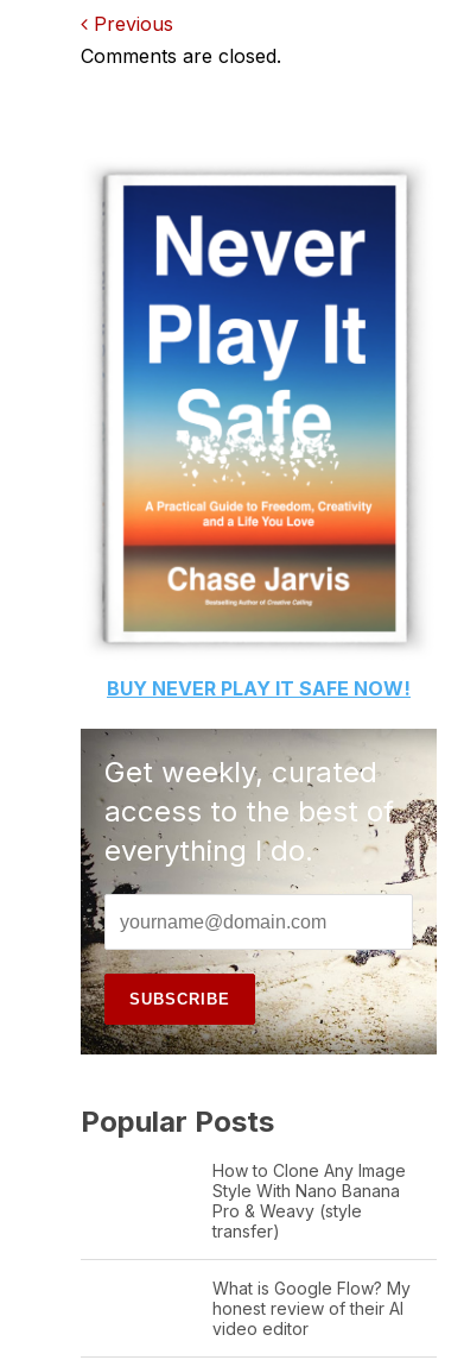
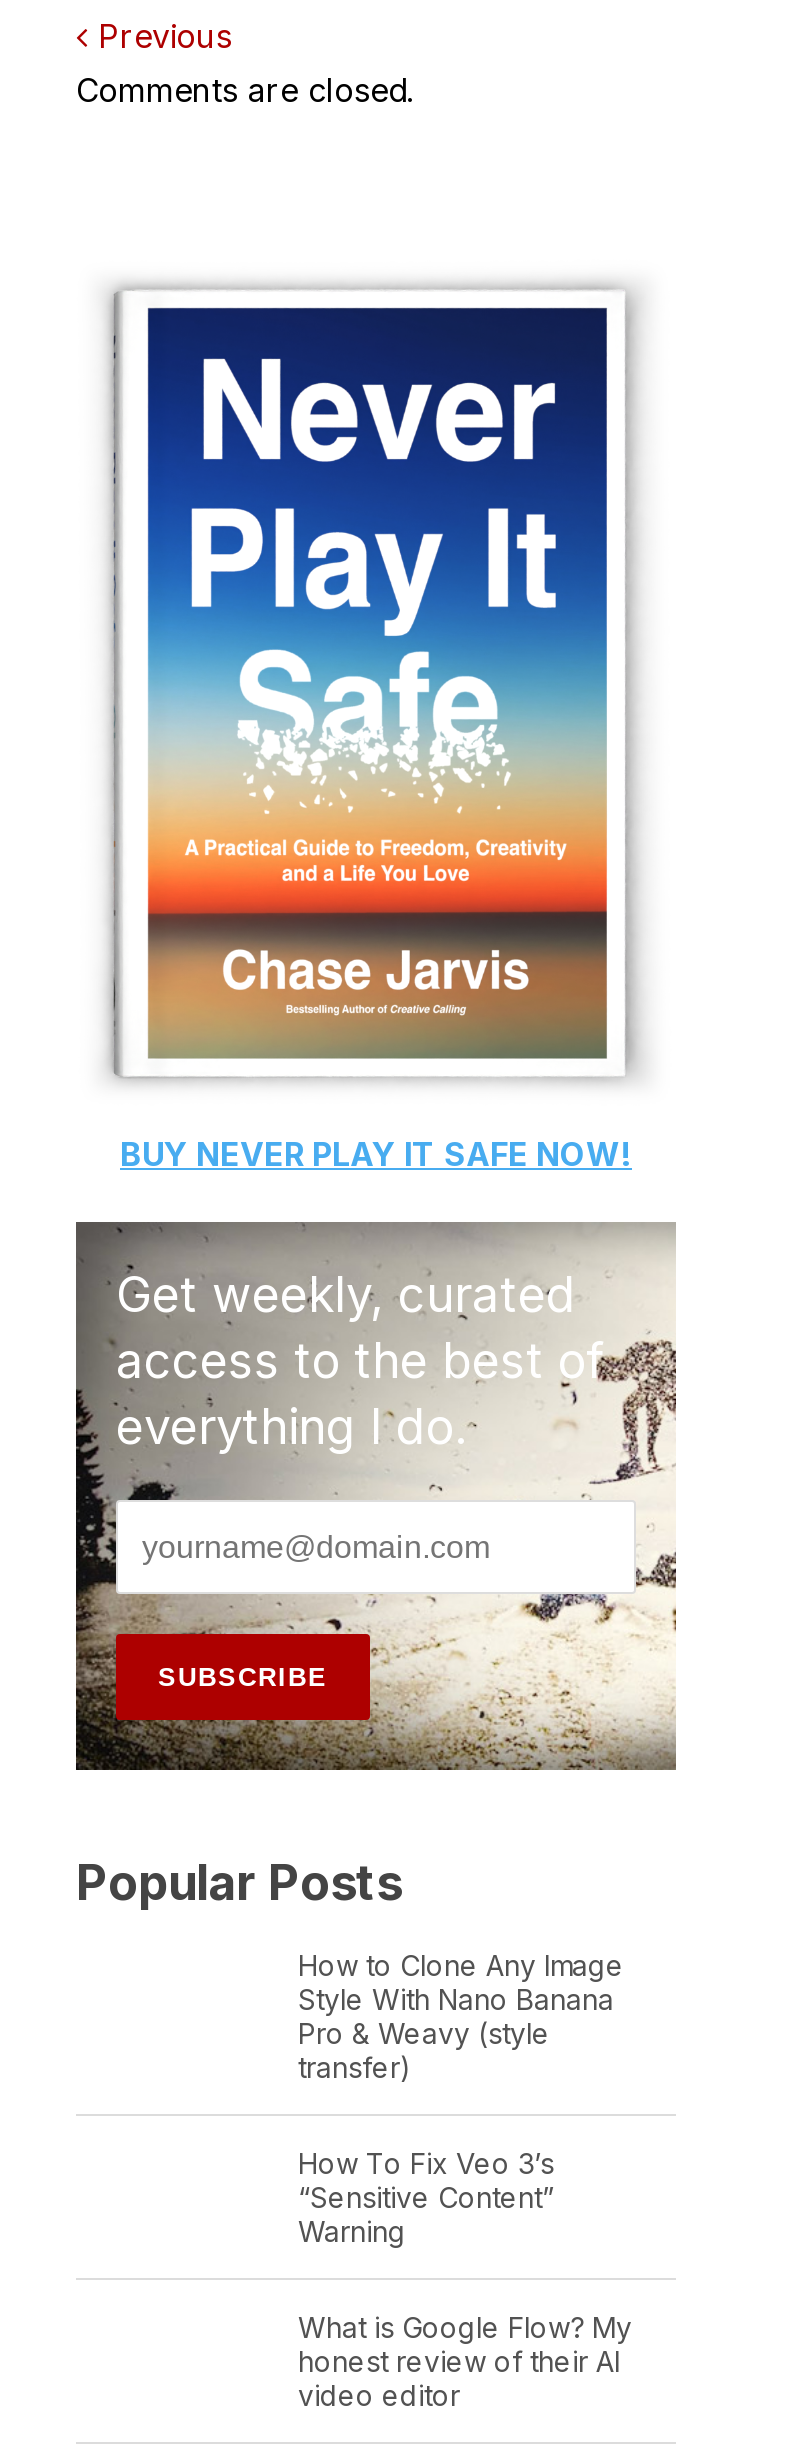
+ How To Fix Veo 3’s
+ “Sensitive Content”
+ Warning
